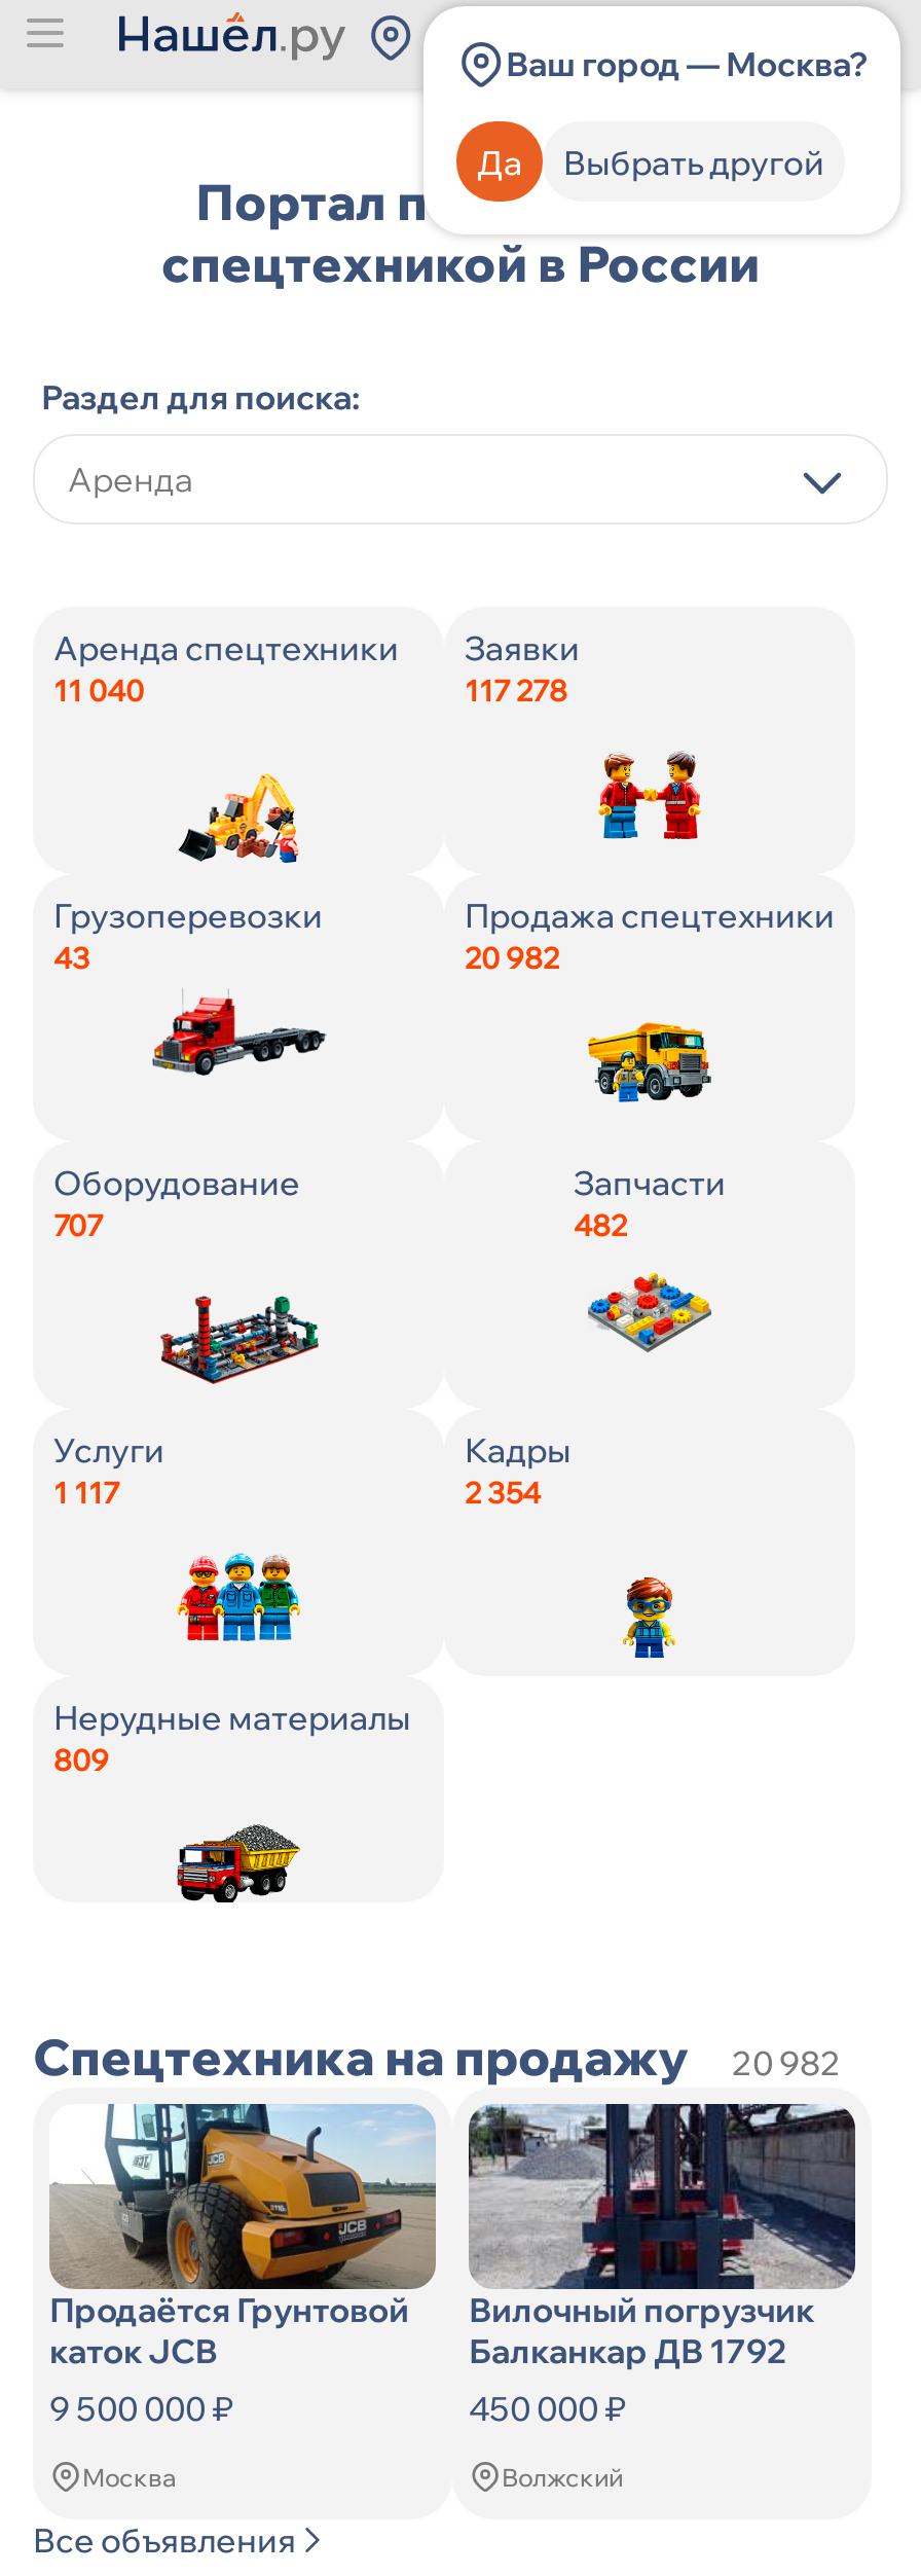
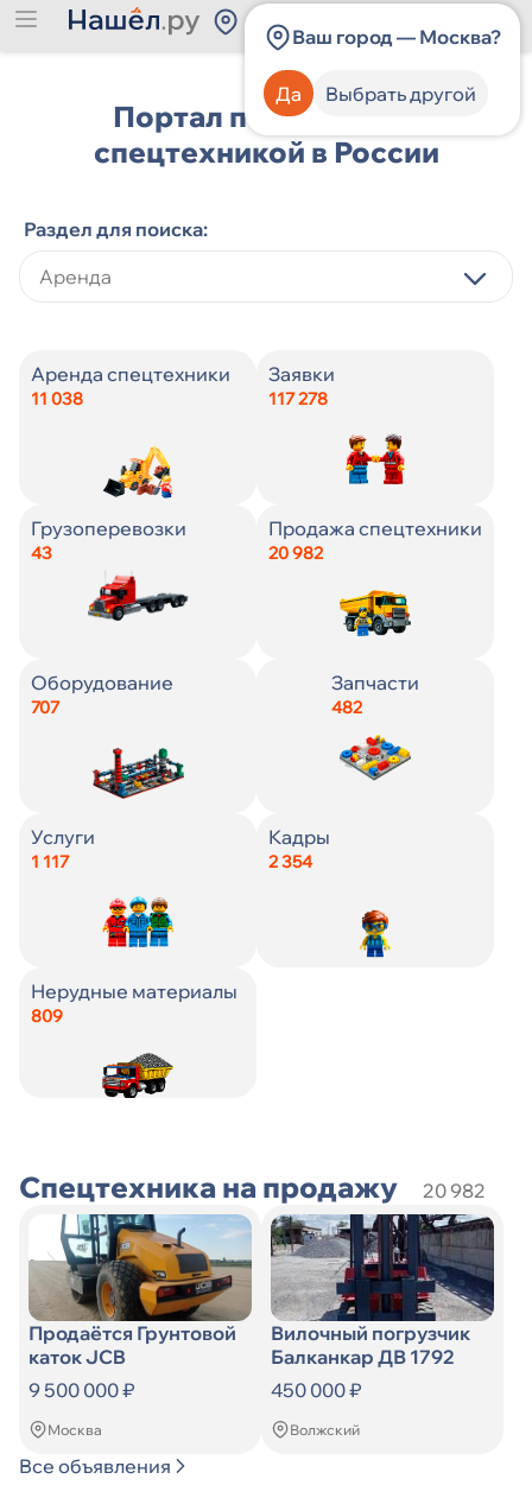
- 11 040
+ 11 038
